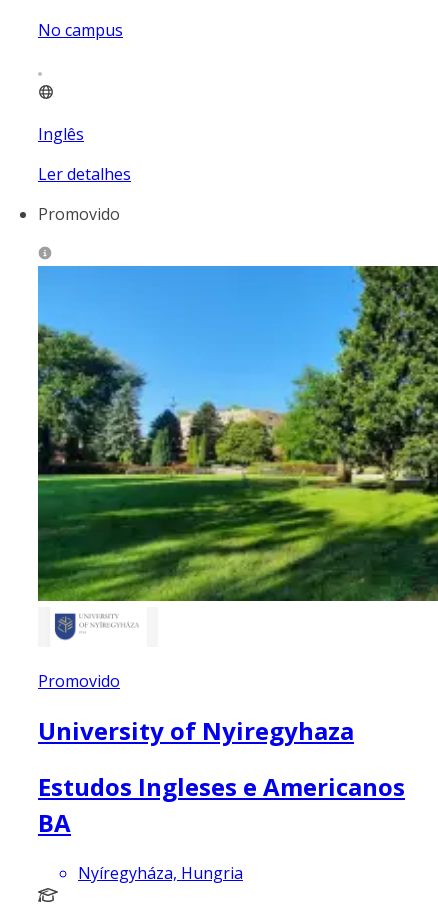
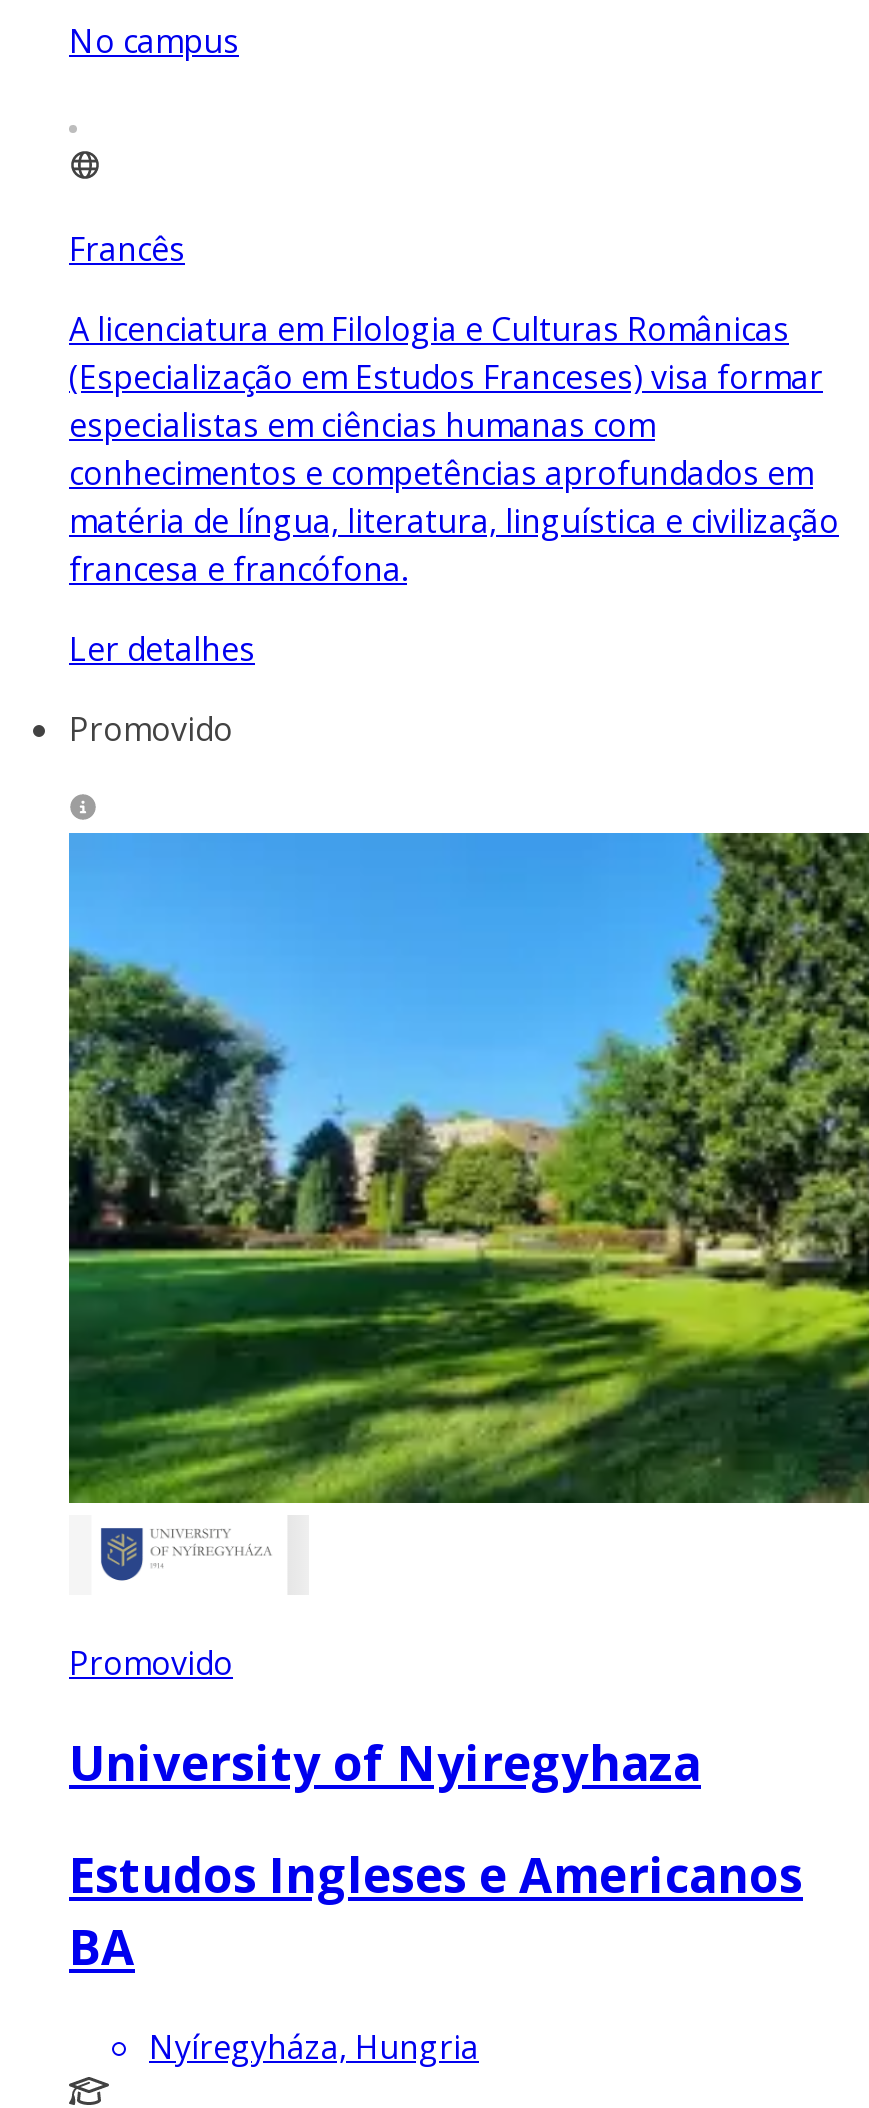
- Inglês
+ Francês
+ A licenciatura em Filologia e Culturas Românicas
+ (Especialização em Estudos Franceses) visa formar
+ especialistas em ciências humanas com
+ conhecimentos e competências aprofundados em
+ matéria de língua, literatura, linguística e civilização
+ francesa e francófona.
